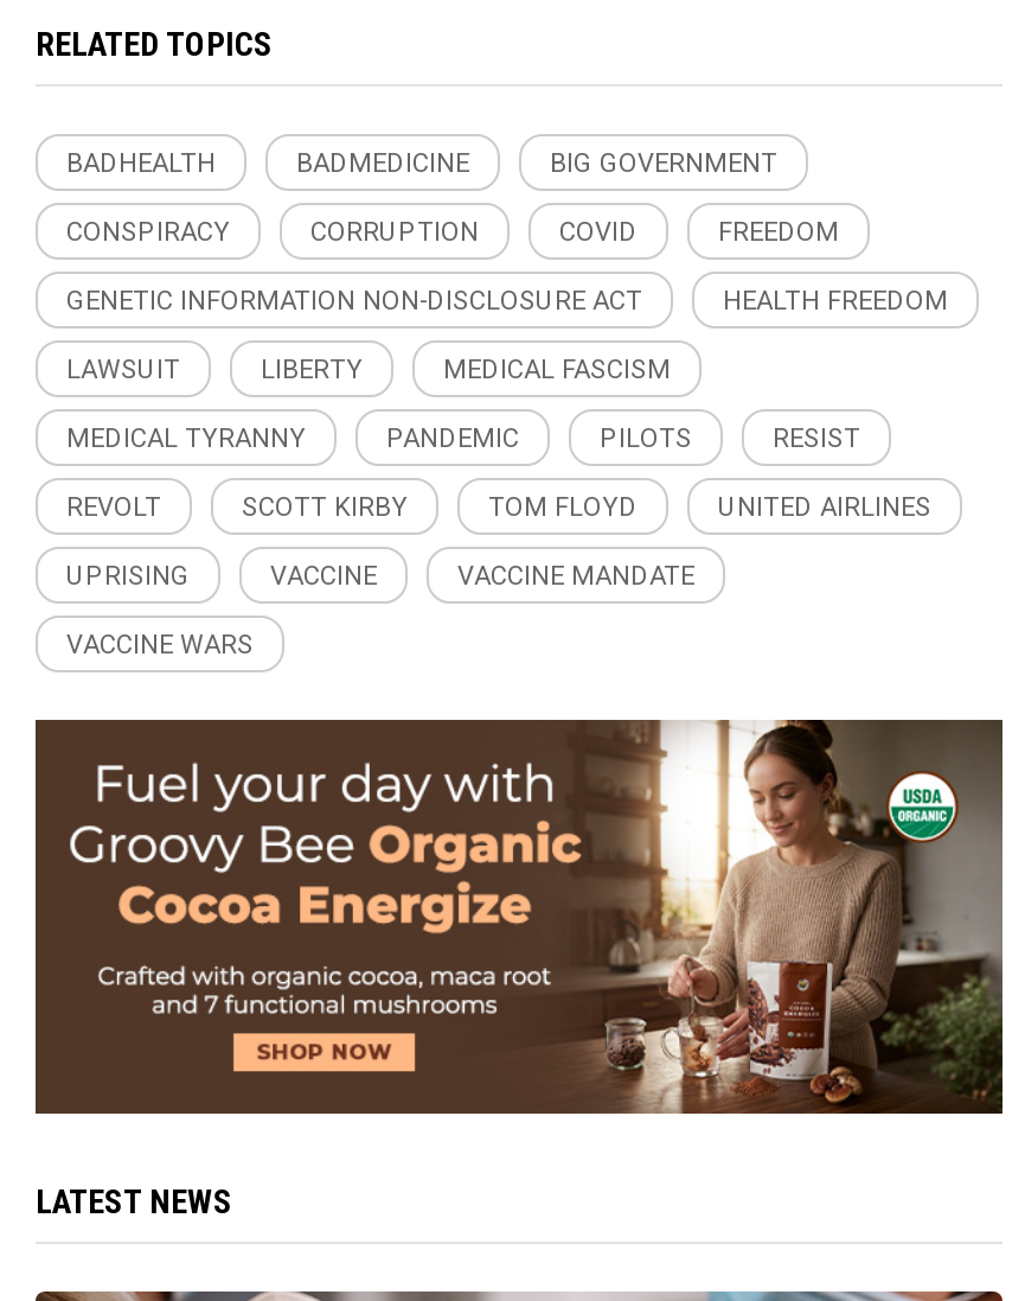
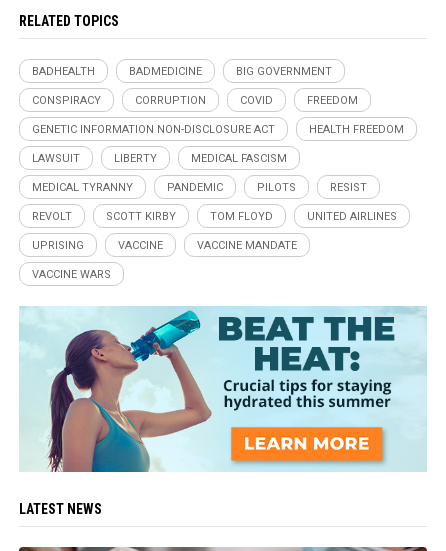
- [image]
+ [image]
